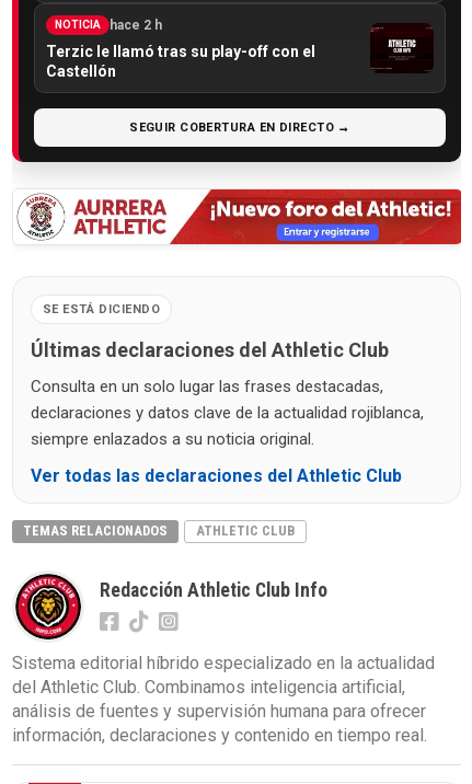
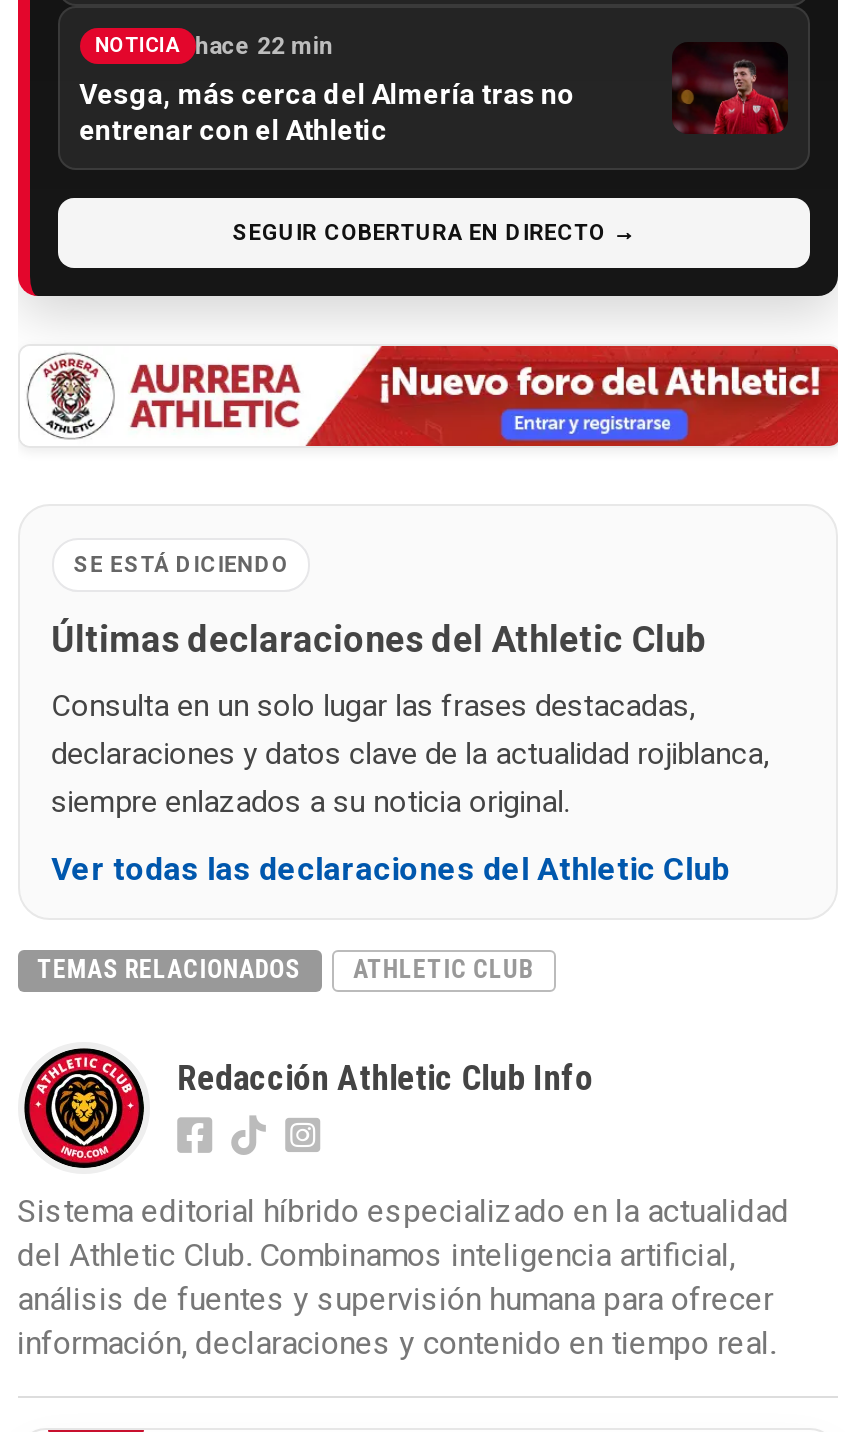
- NOTICIA hace 2 h
+ NOTICIA hace 22 min

- [image]
+ [image]

- Terzic le llamó tras su play-off con el
- Castellón
+ Vesga, más cerca del Almería tras no
+ entrenar con el Athletic
